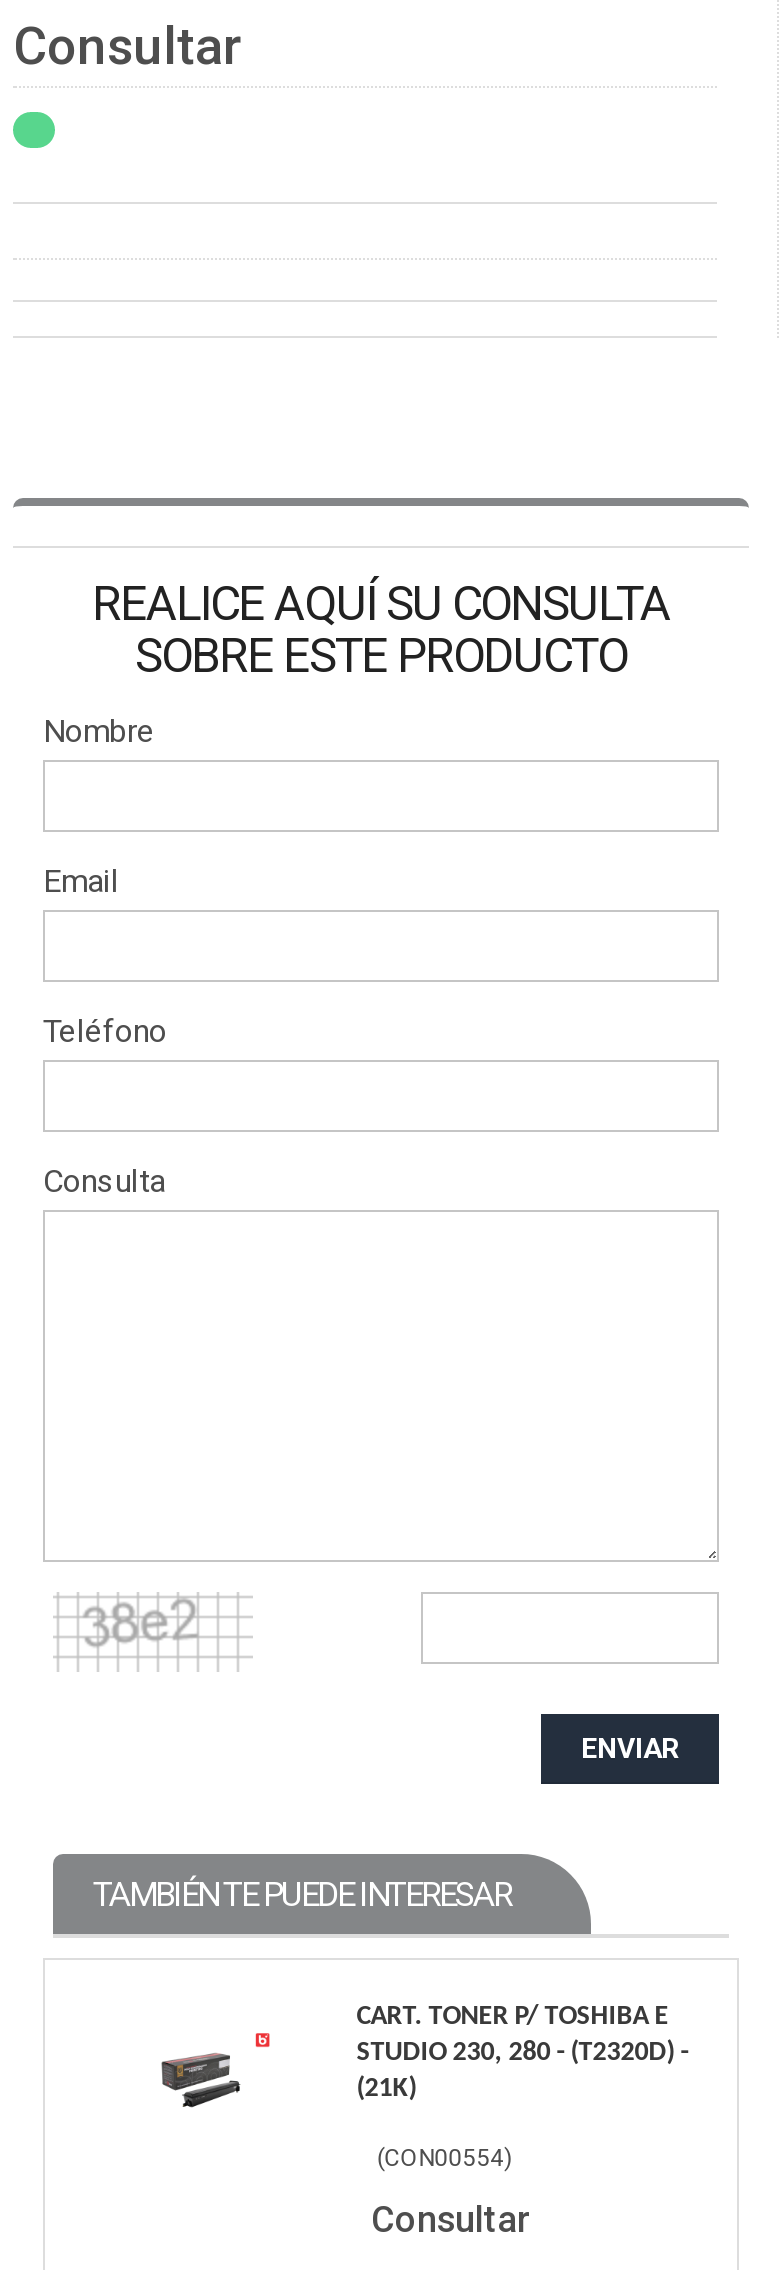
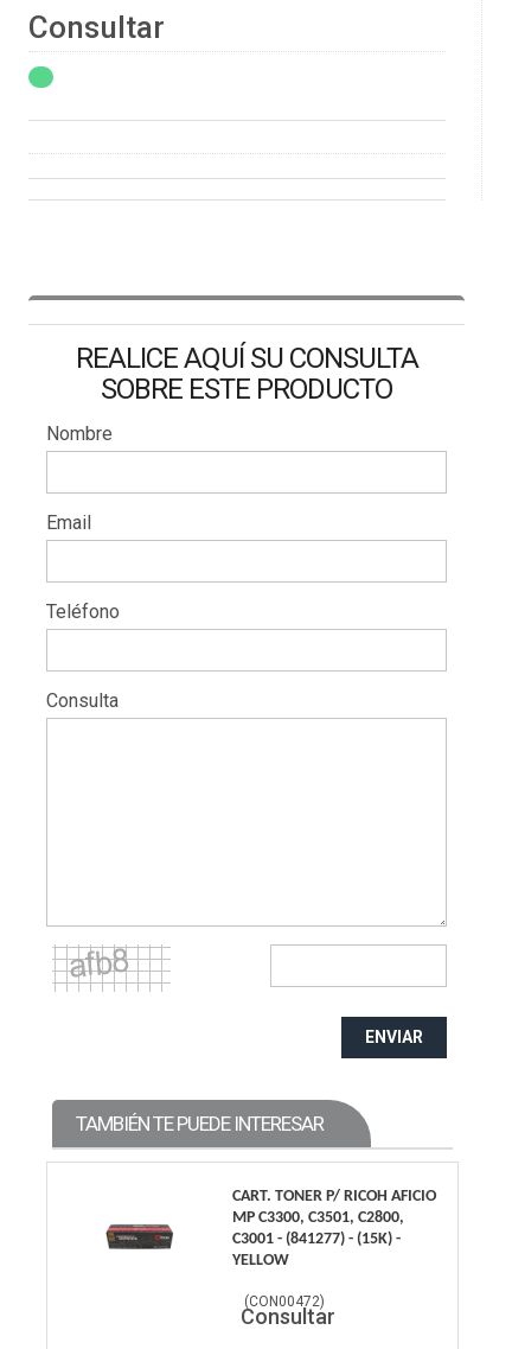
- CART. TONER P/ TOSHIBA E
- STUDIO 230, 280 - (T2320D) -
- (21K)
+ CART. TONER P/ RICOH AFICIO
+ MP C3300, C3501, C2800,
+ C3001 - (841277) - (15K) -
+ YELLOW

- [image]
+ [image]

- (CON00554)
+ (CON00472)
